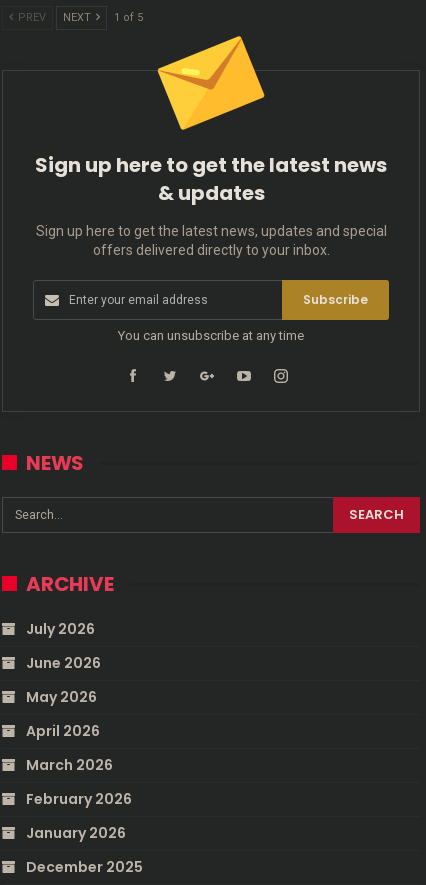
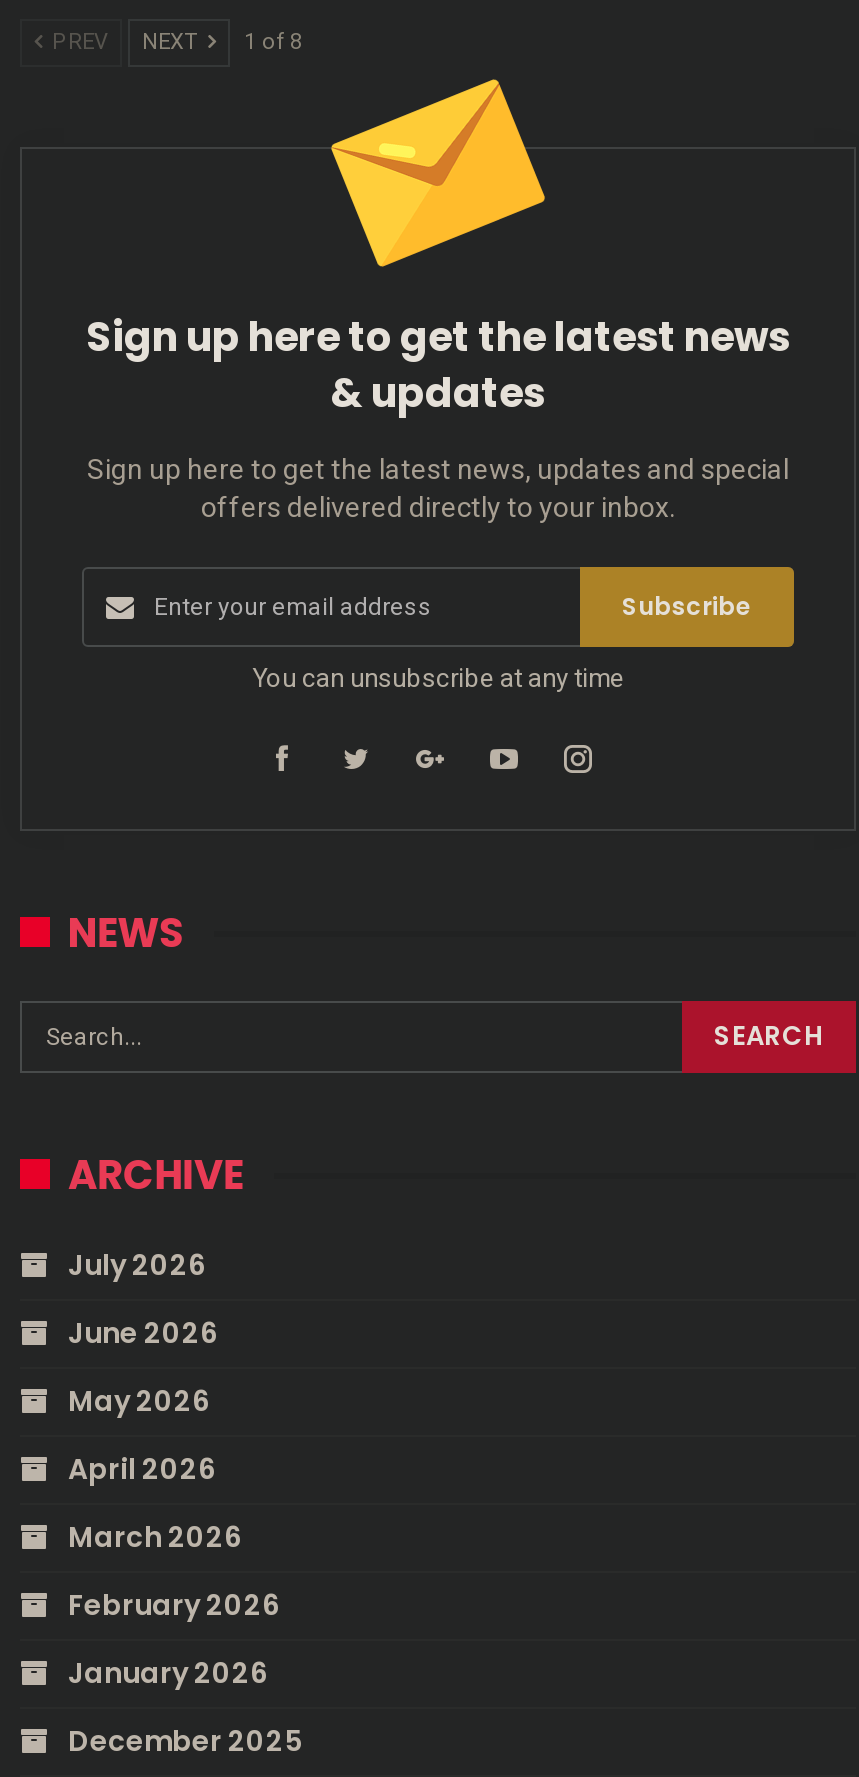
- PREV NEXT 1 of 5
+ PREV NEXT 1 of 8
